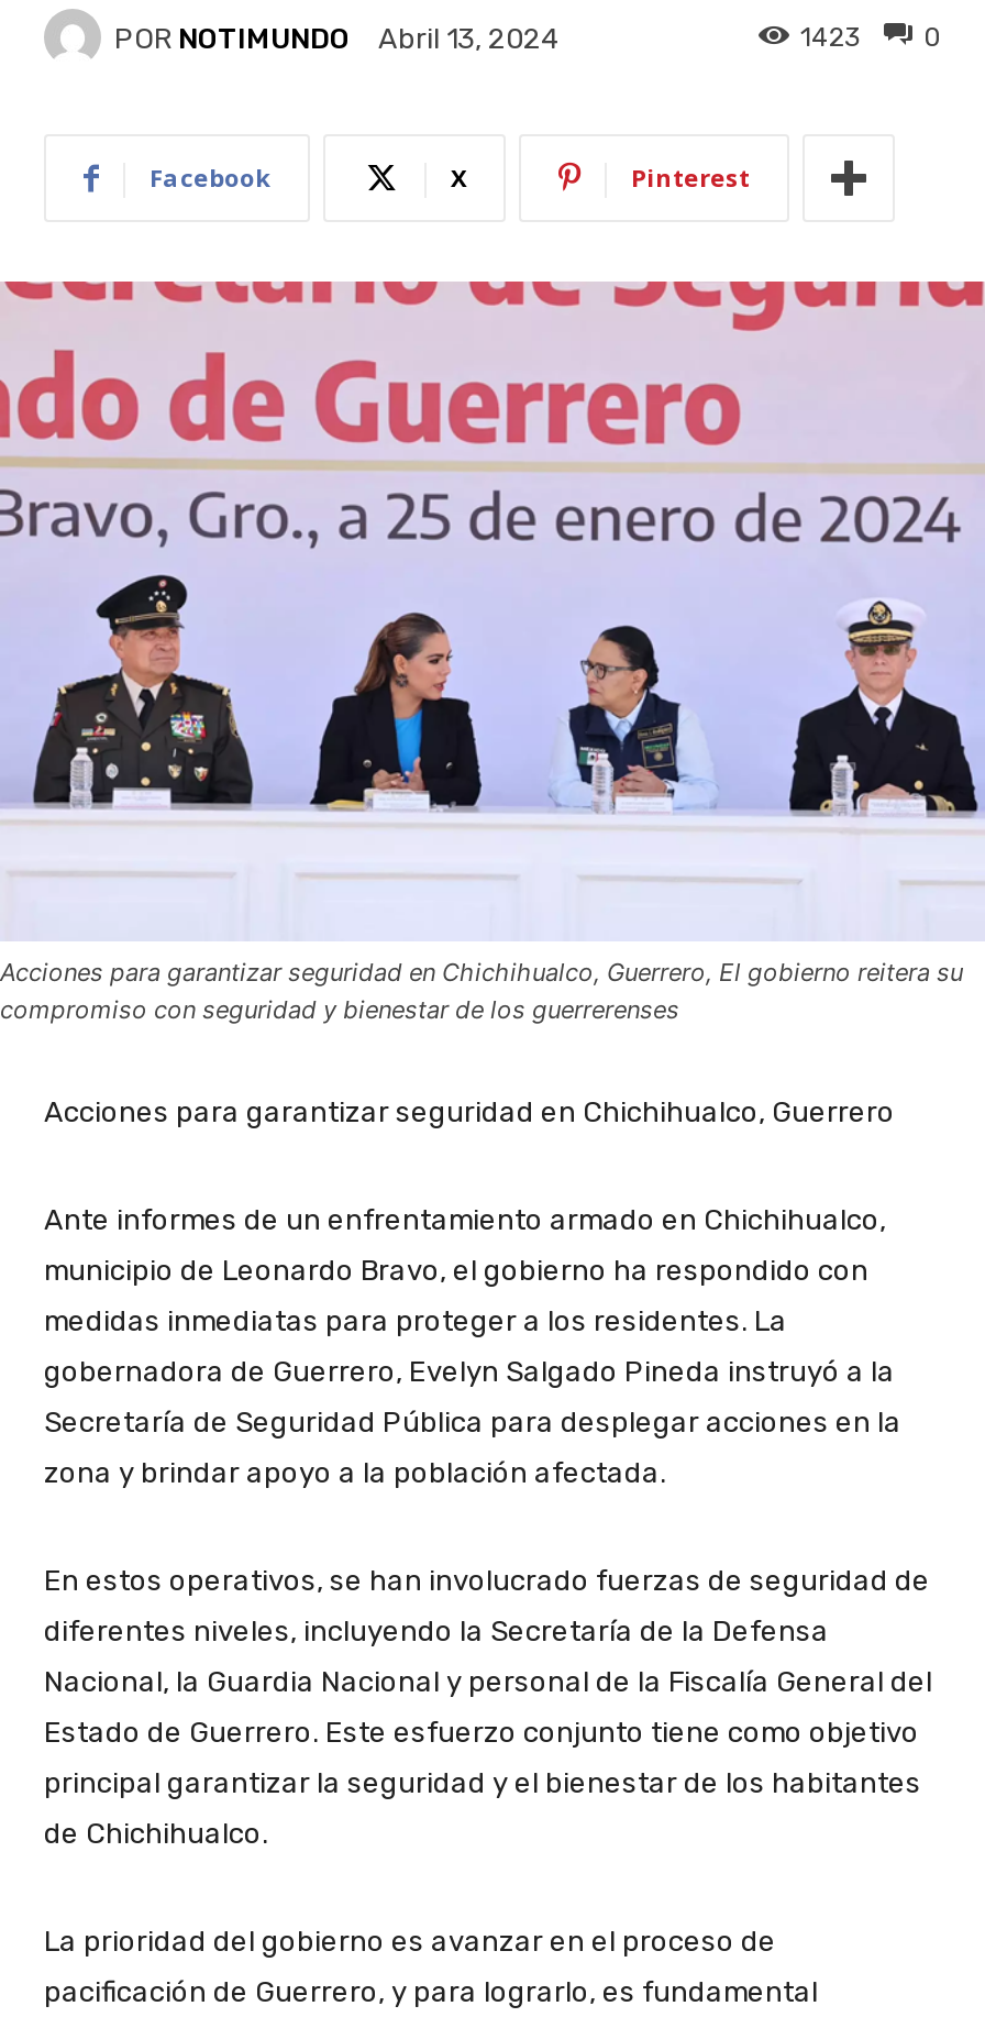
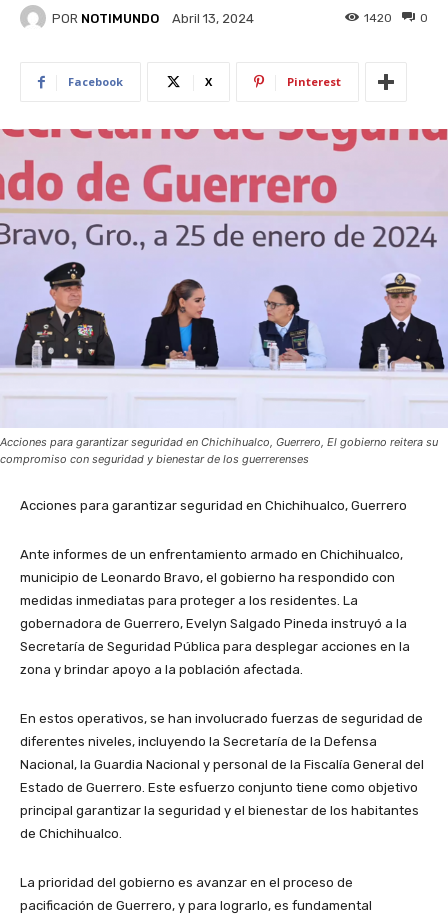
- 1423
+ 1420
